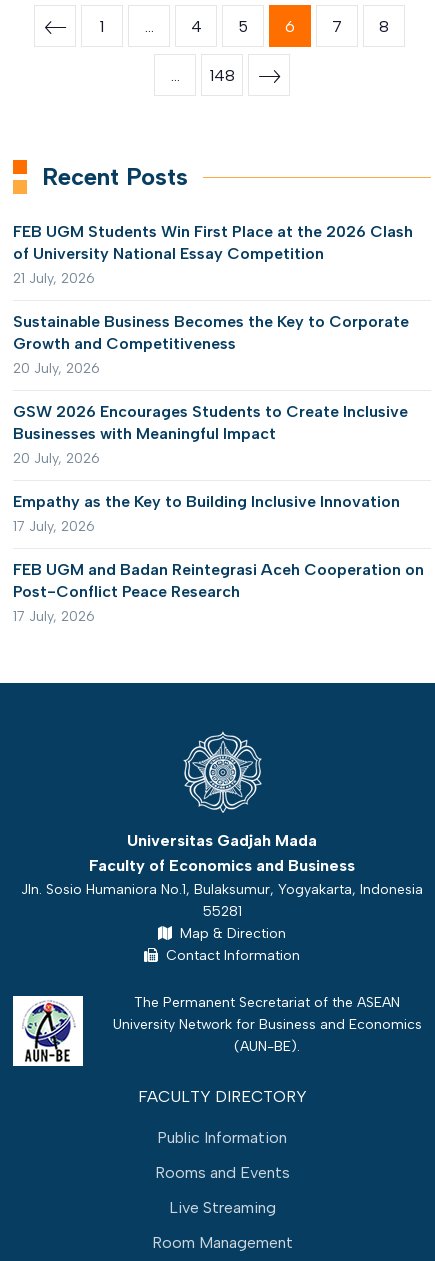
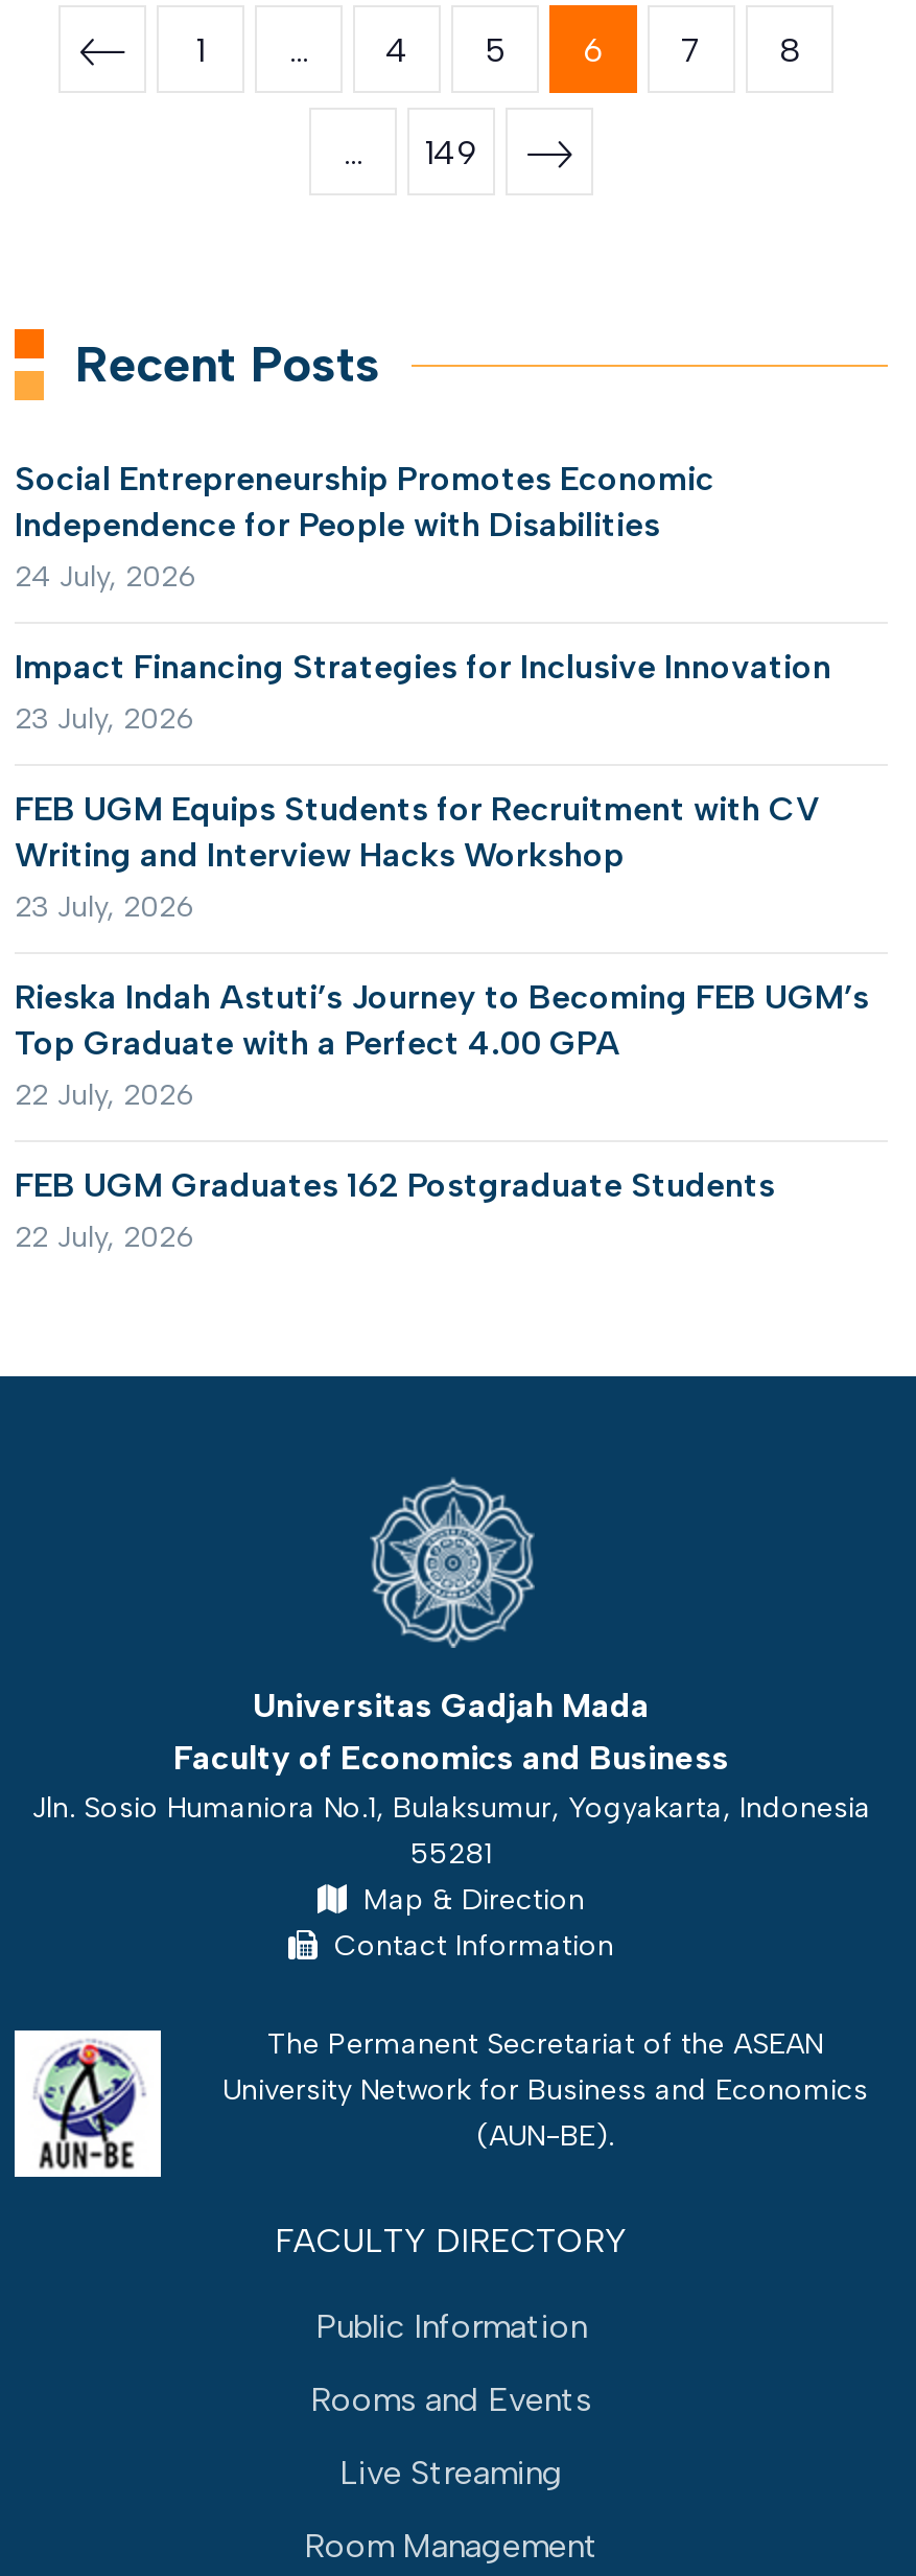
- 148
+ 149

- FEB UGM Students Win First Place at the 2026 Clash
- of University National Essay Competition
- 21 July, 2026
+ Social Entrepreneurship Promotes Economic
+ Independence for People with Disabilities
+ 24 July, 2026

- Sustainable Business Becomes the Key to Corporate
- Growth and Competitiveness
- 20 July, 2026
+ Impact Financing Strategies for Inclusive Innovation
+ 23 July, 2026

- GSW 2026 Encourages Students to Create Inclusive
- Businesses with Meaningful Impact
- 20 July, 2026
+ FEB UGM Equips Students for Recruitment with CV
+ Writing and Interview Hacks Workshop
+ 23 July, 2026

- Empathy as the Key to Building Inclusive Innovation
- 17 July, 2026
+ Rieska Indah Astuti’s Journey to Becoming FEB UGM’s
+ Top Graduate with a Perfect 4.00 GPA
+ 22 July, 2026

- FEB UGM and Badan Reintegrasi Aceh Cooperation on
- Post-Conflict Peace Research
- 17 July, 2026
+ FEB UGM Graduates 162 Postgraduate Students
+ 22 July, 2026
